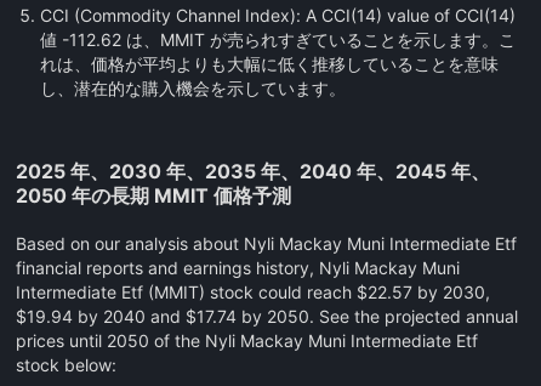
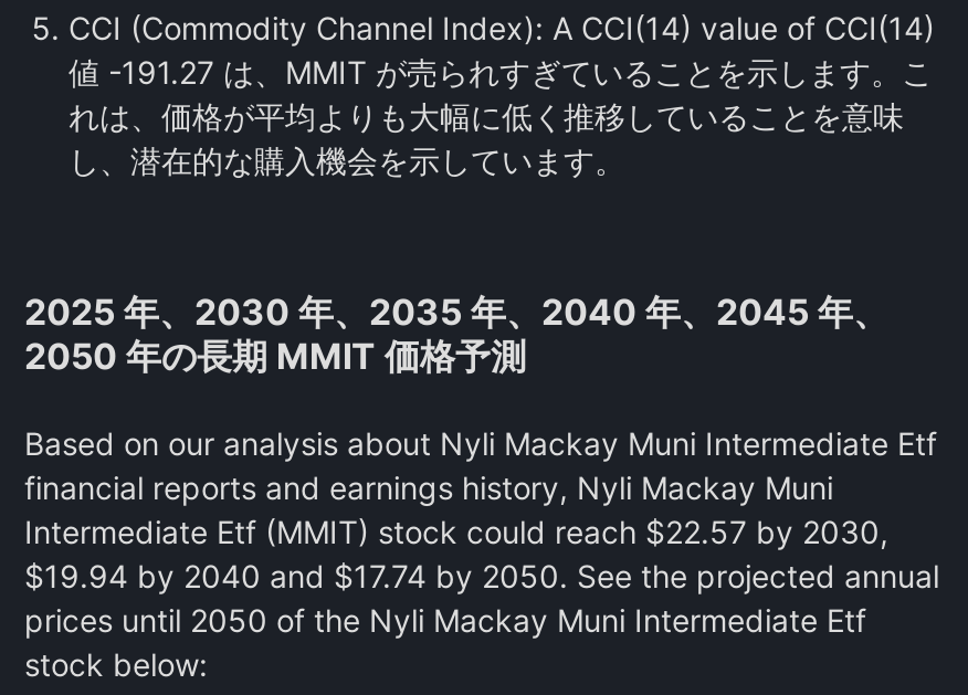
- 値 -112.62 は、MMIT が売られすぎていることを示します。こ
+ 値 -191.27 は、MMIT が売られすぎていることを示します。こ
